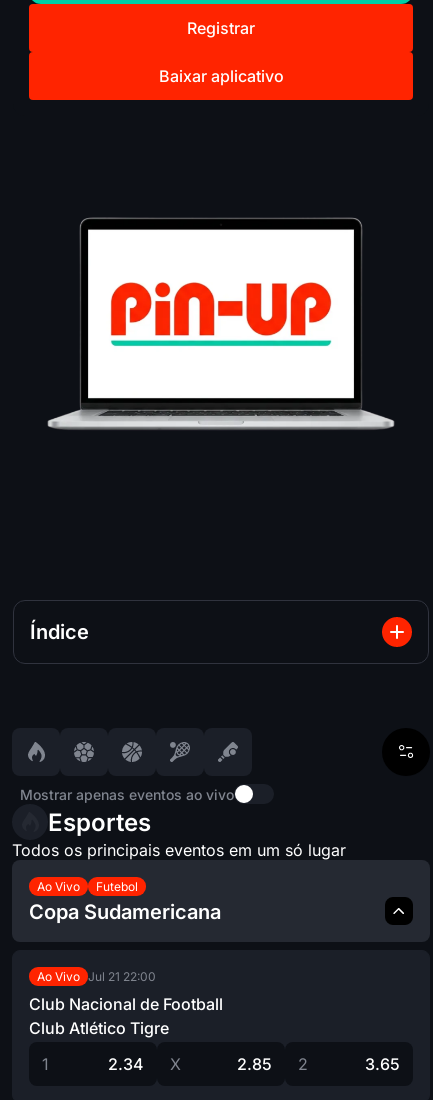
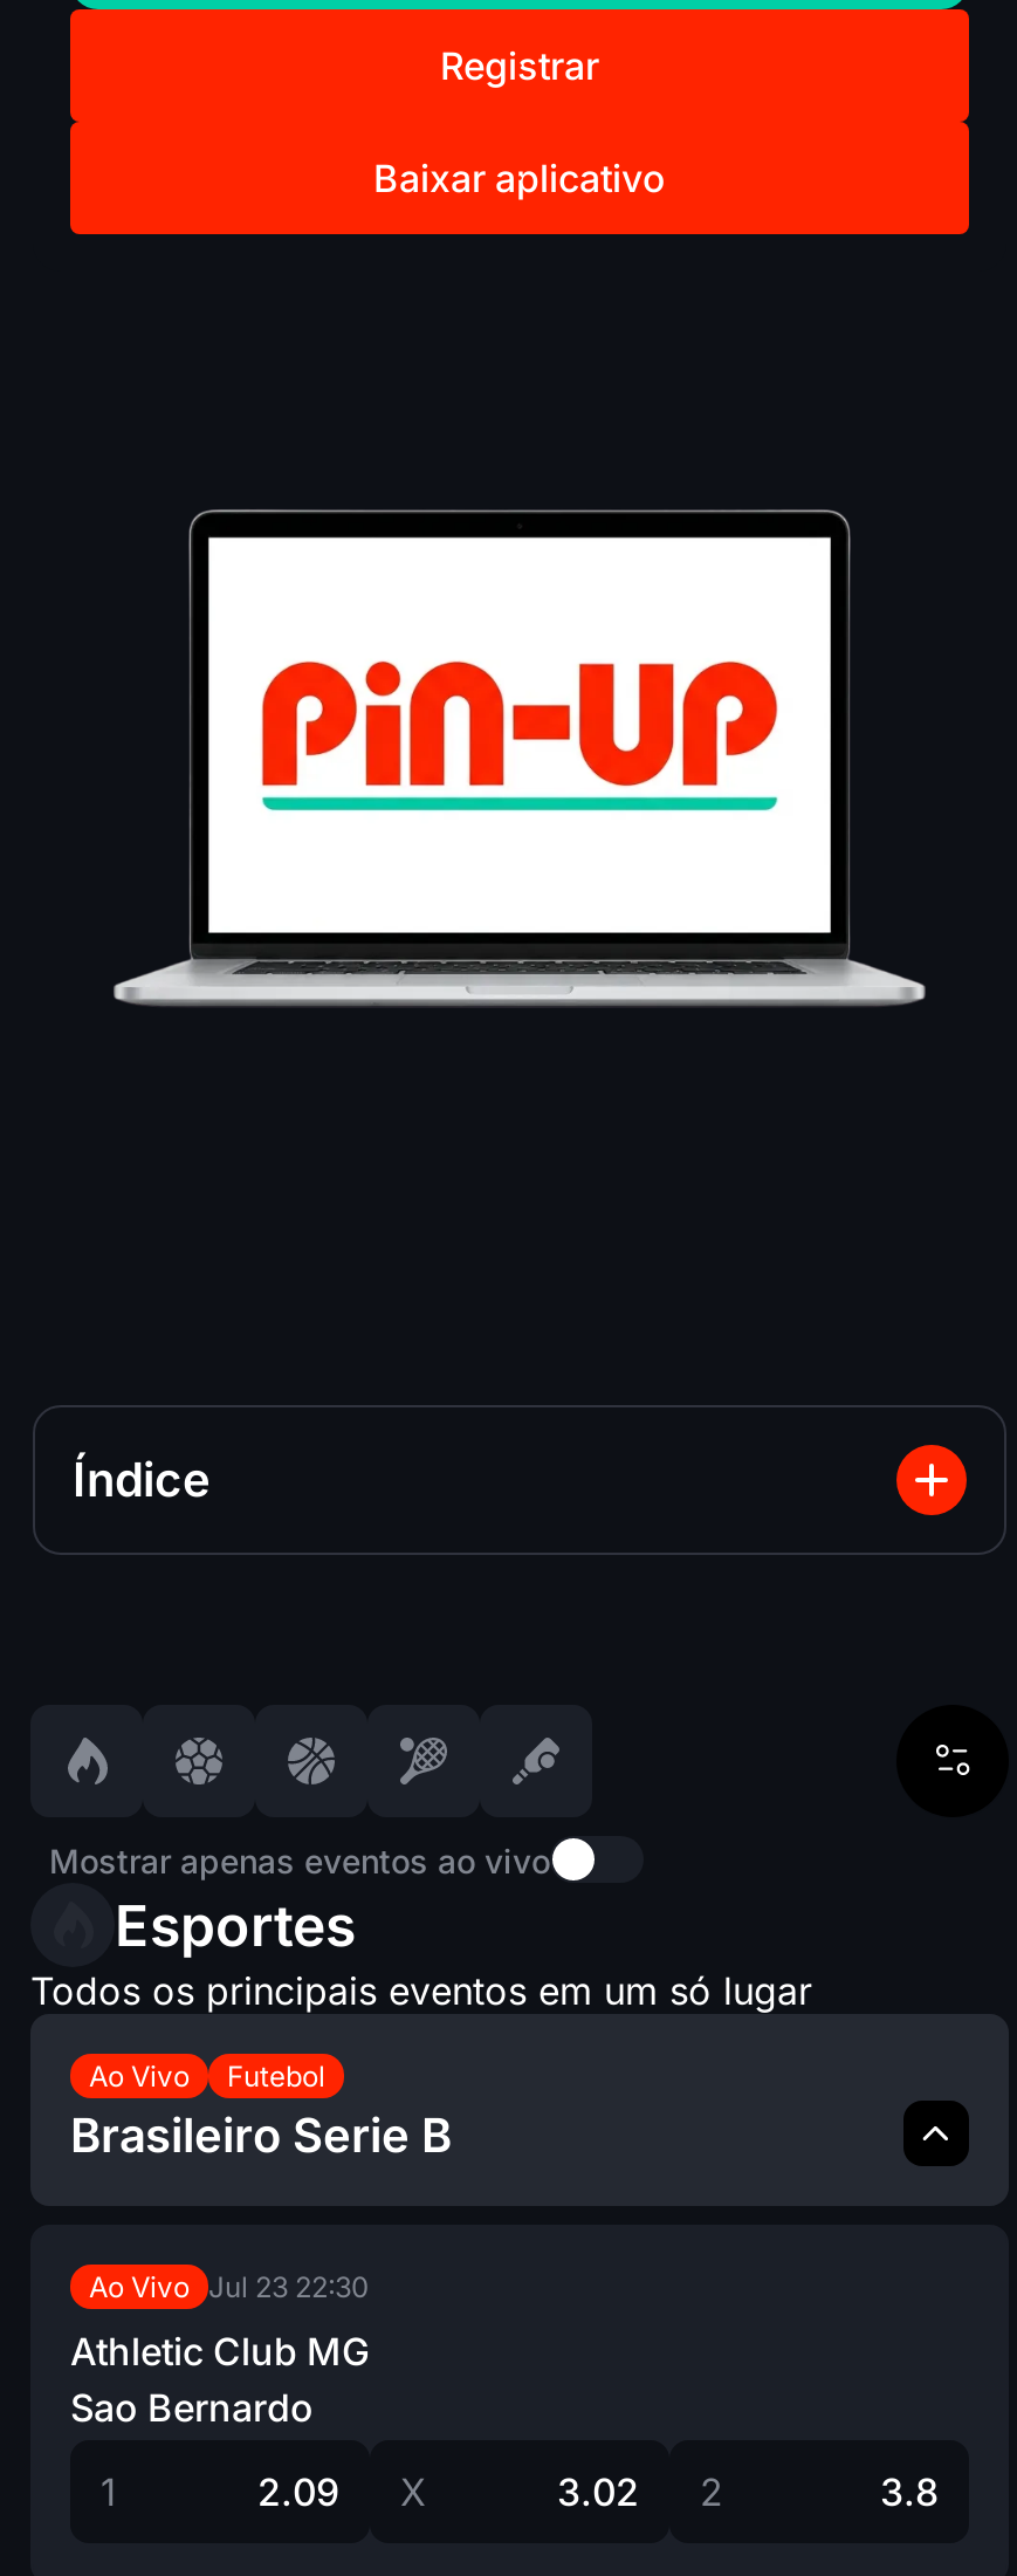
- Copa Sudamericana
+ Brasileiro Serie B

- Ao Vivo Jul 21 22:00
+ Ao Vivo Jul 23 22:30

- Club Nacional de Football
- Club Atlético Tigre
+ Athletic Club MG
+ Sao Bernardo

- 2.34 X
+ 2.09 X

- 2.85 2
+ 3.02 2

- 3.65
+ 3.8
